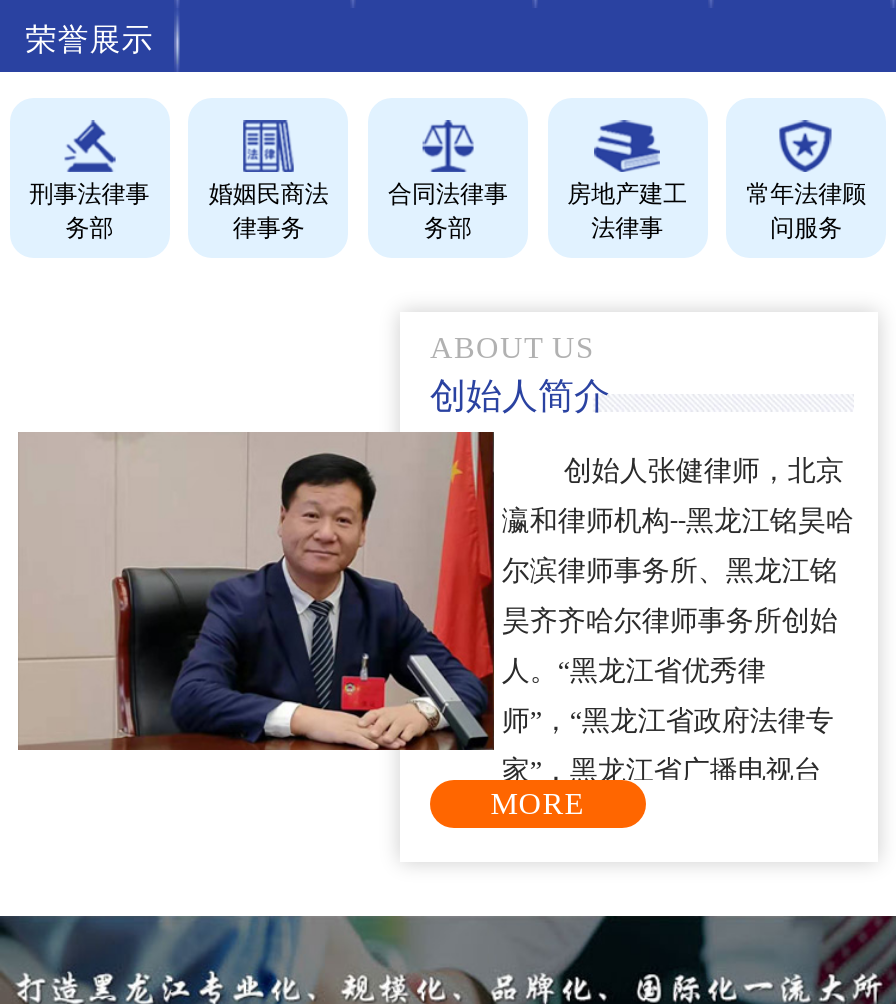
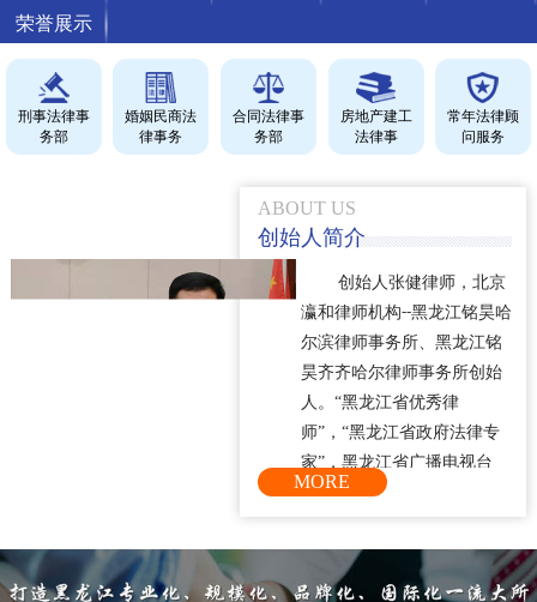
- [image]
